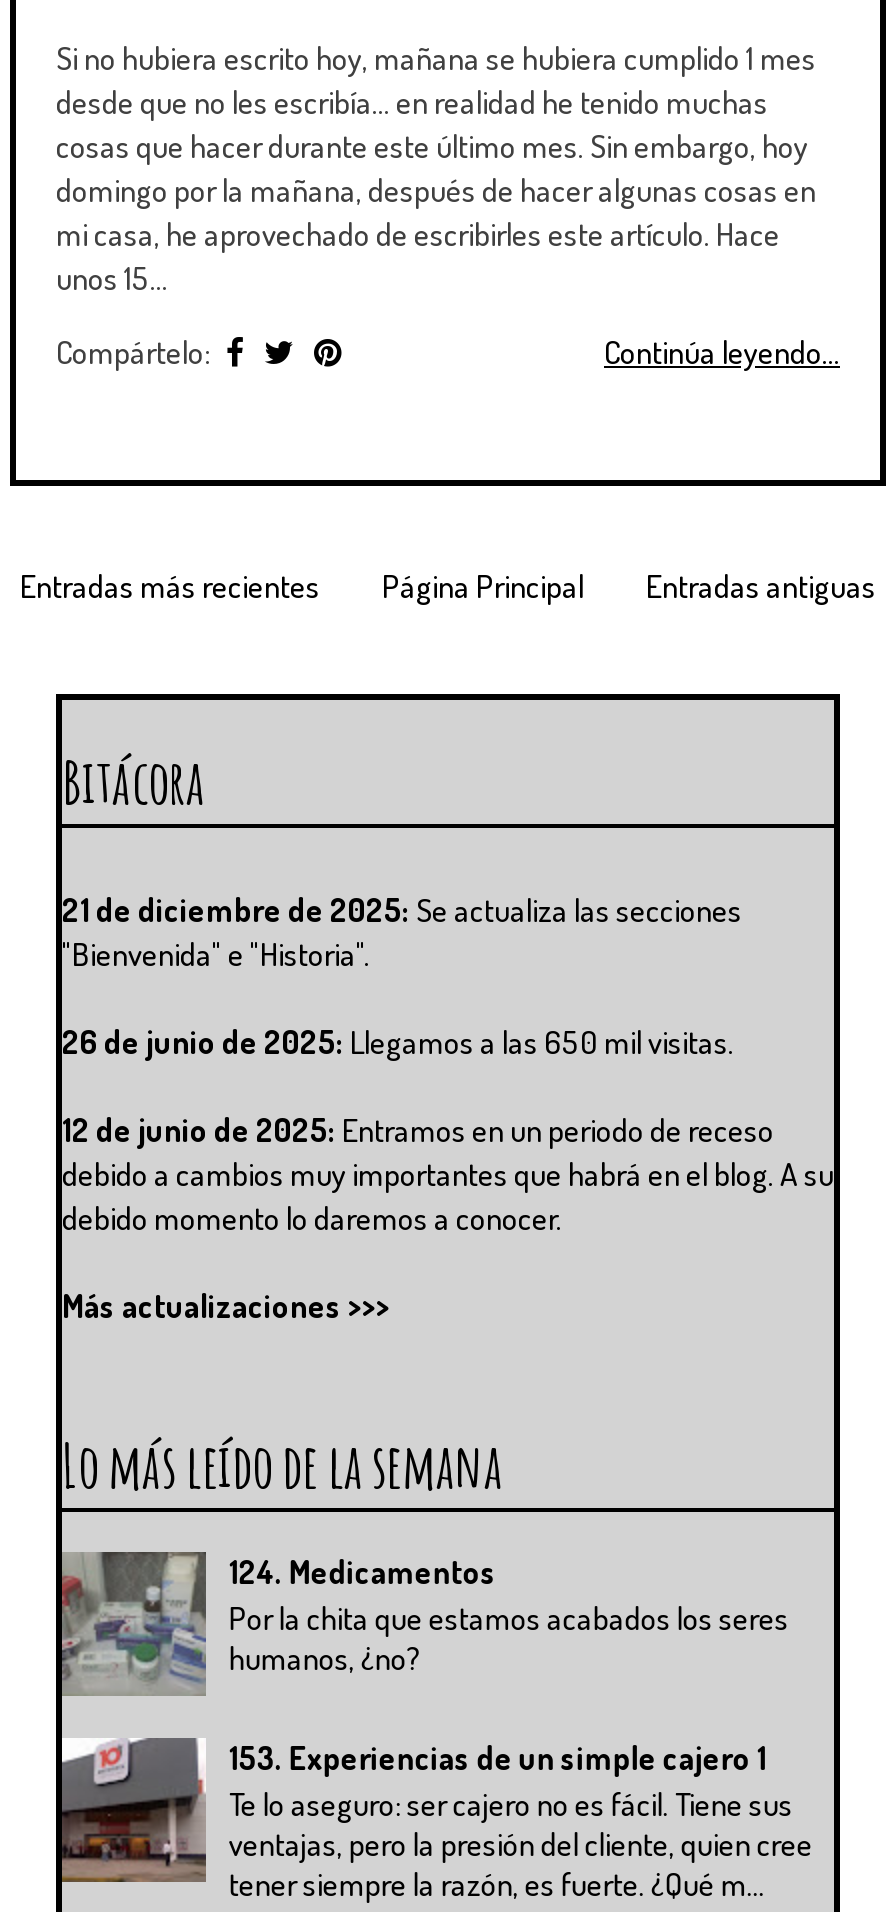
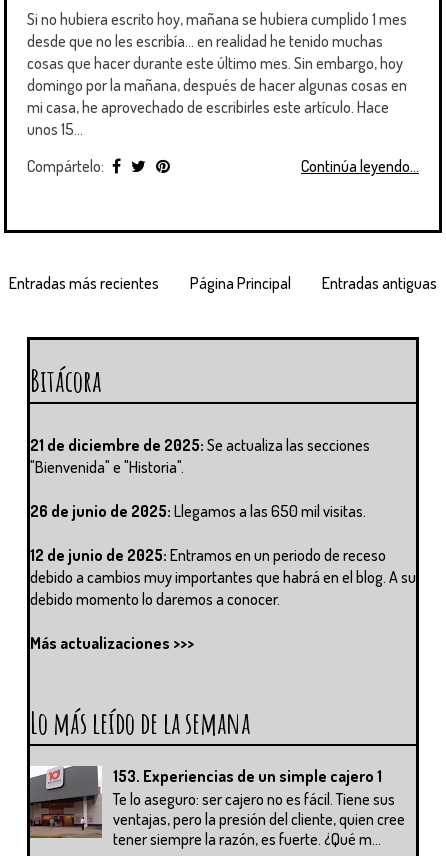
- [image]
- 124. Medicamentos
- Por la chita que estamos acabados los seres
- humanos, ¿no?
